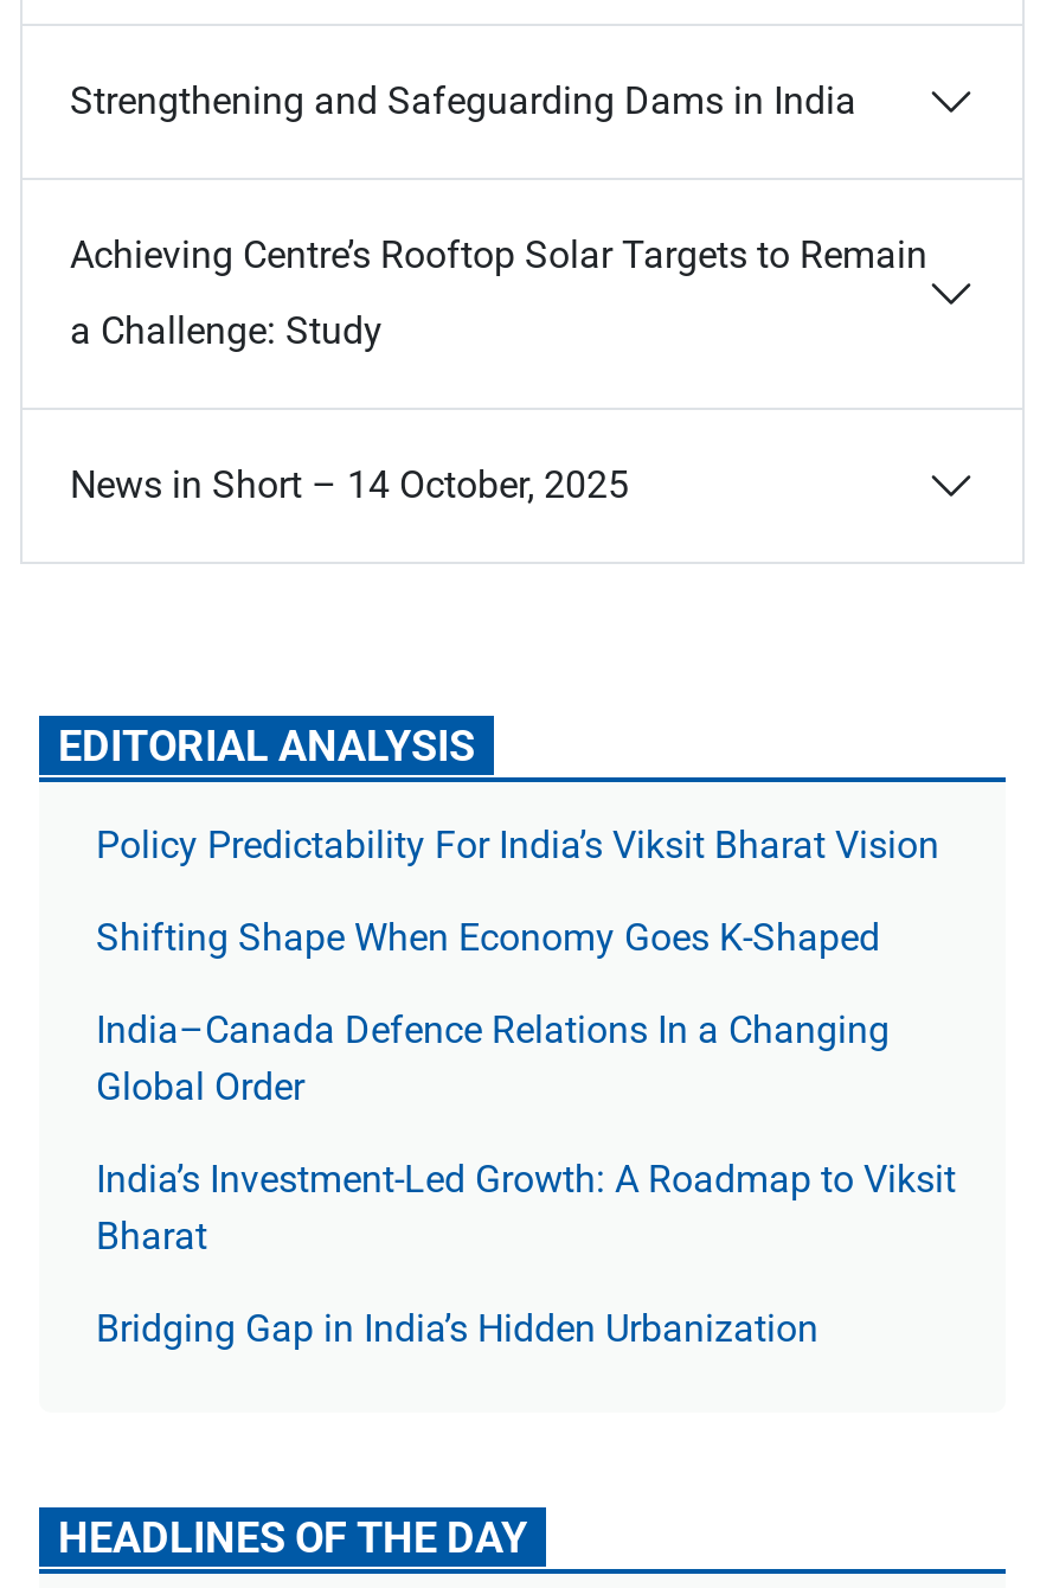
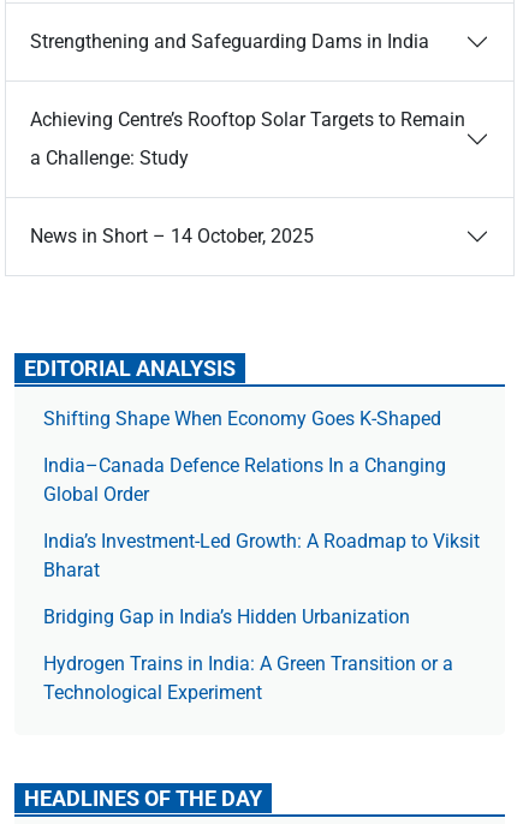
- Policy Predictability For India’s Viksit Bharat Vision

moved up: Shifting Shape When Economy Goes K-Shaped | India–Canada Defence Relations In a Changing | Global Order | India’s Investment-Led Growth: A Roadmap to Viksit | Bharat | Bridging Gap in India’s Hidden Urbanization

+ Hydrogen Trains in India: A Green Transition or a
+ Technological Experiment
